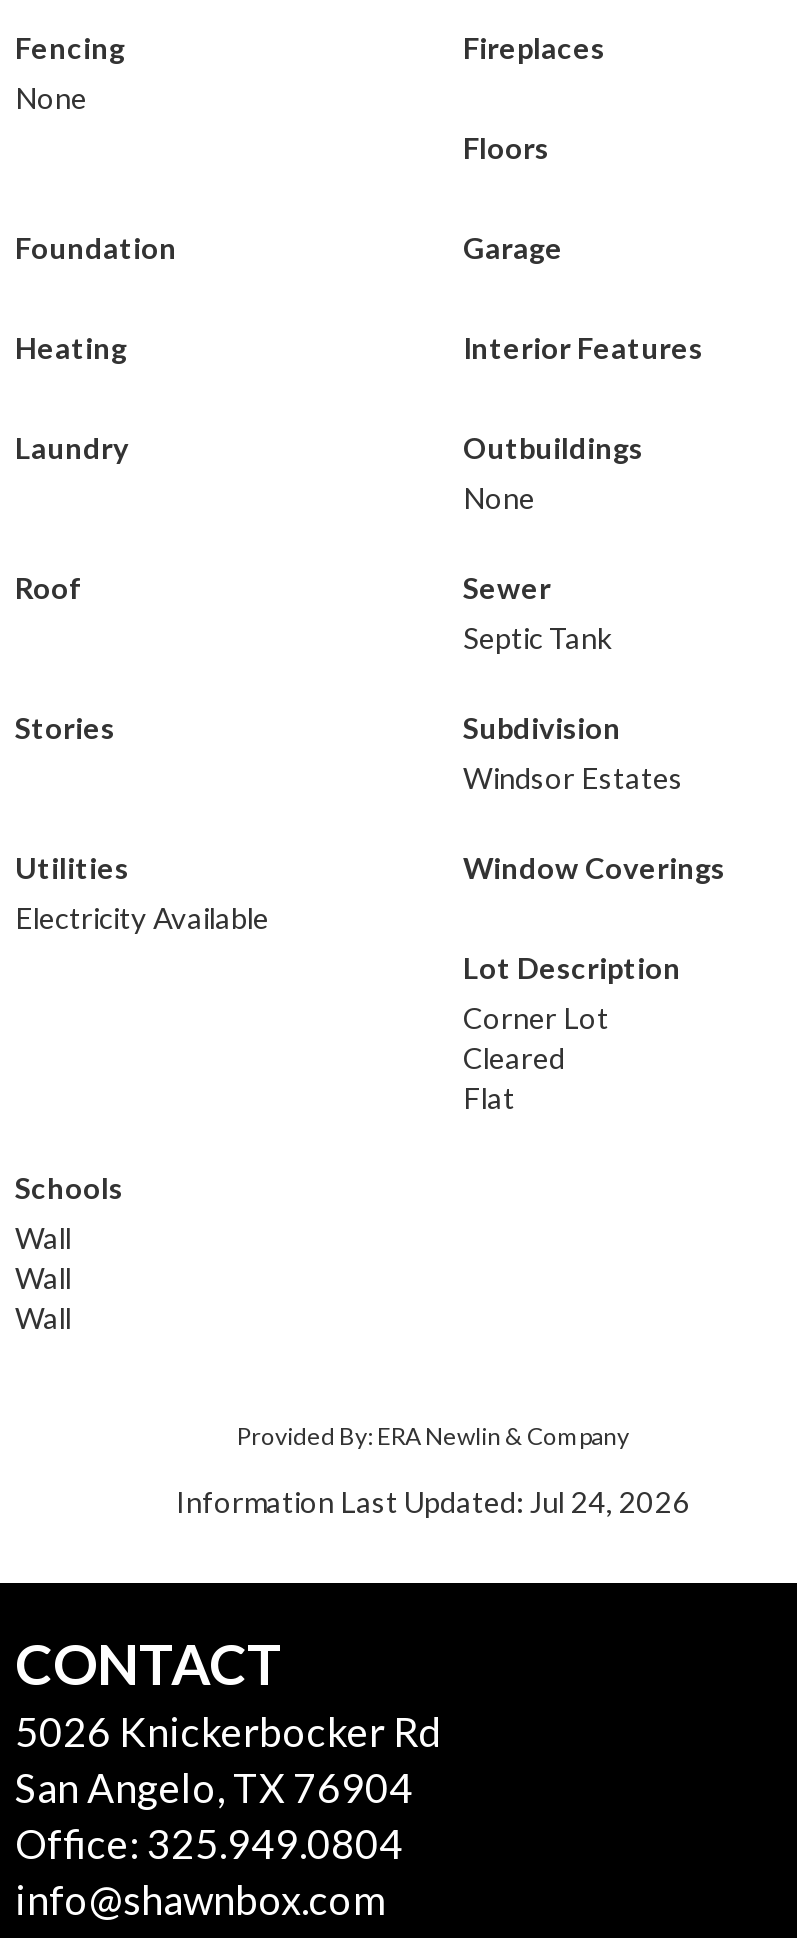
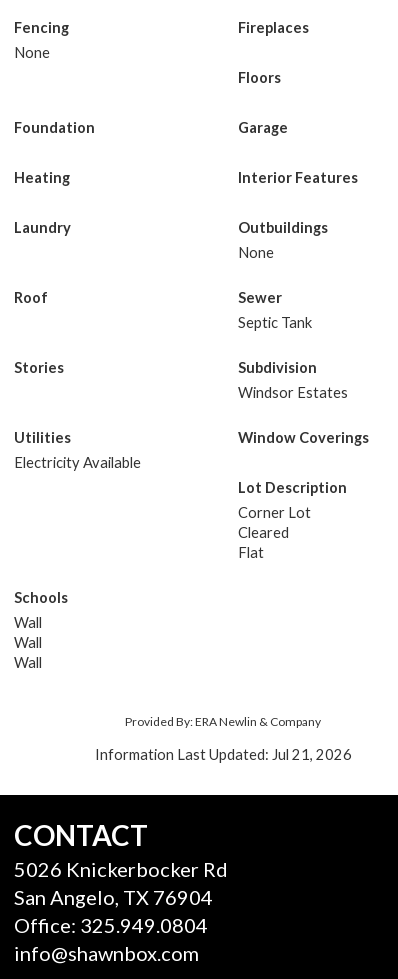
- Information Last Updated: Jul 24, 2026
+ Information Last Updated: Jul 21, 2026
